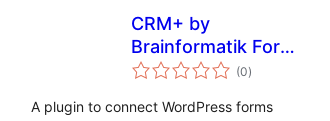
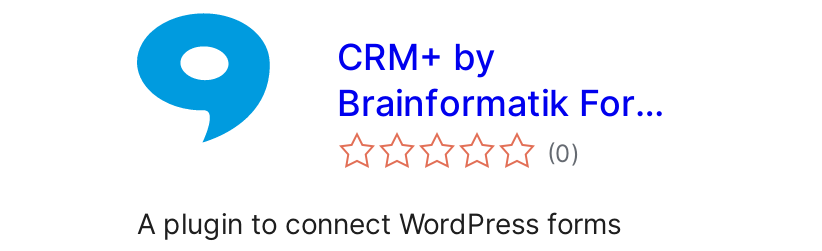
+ [image]
